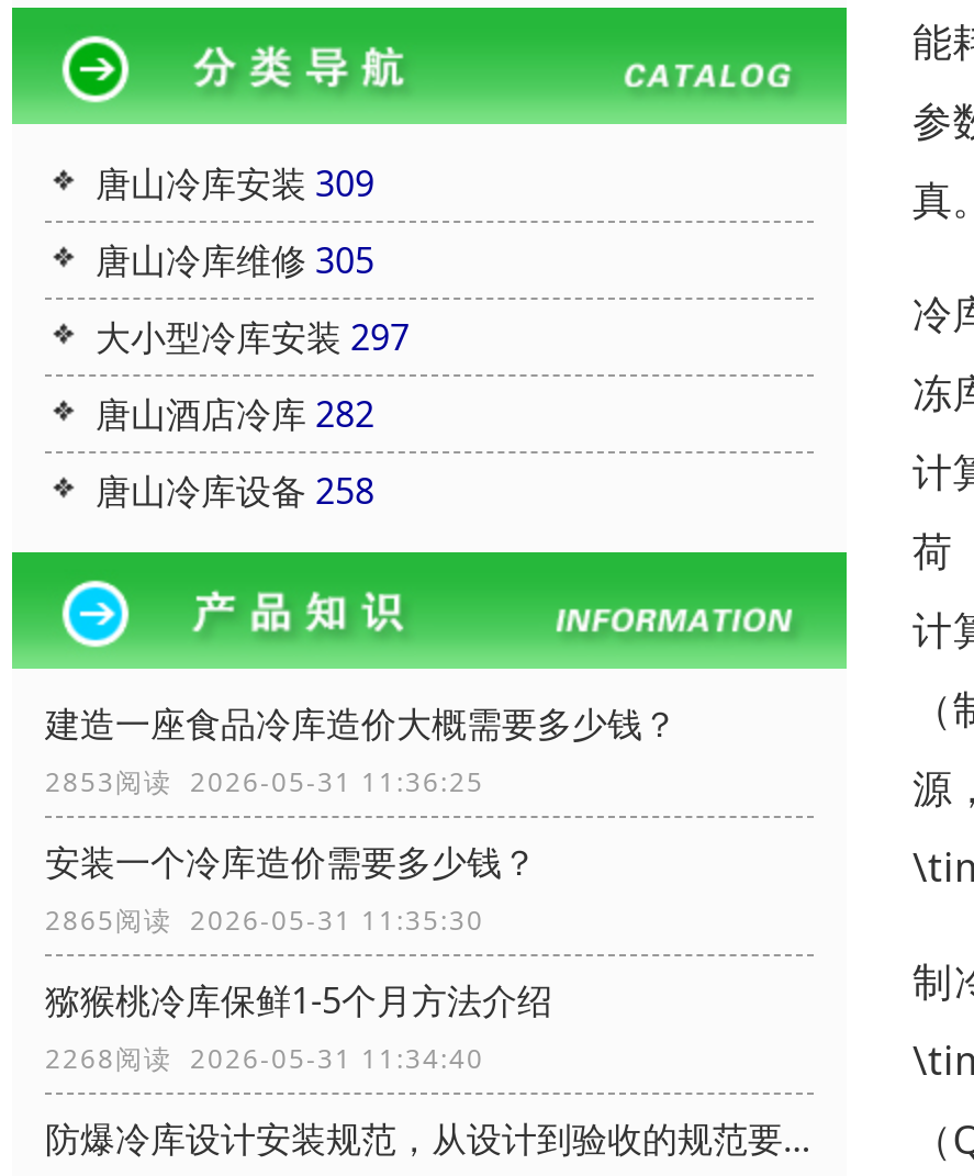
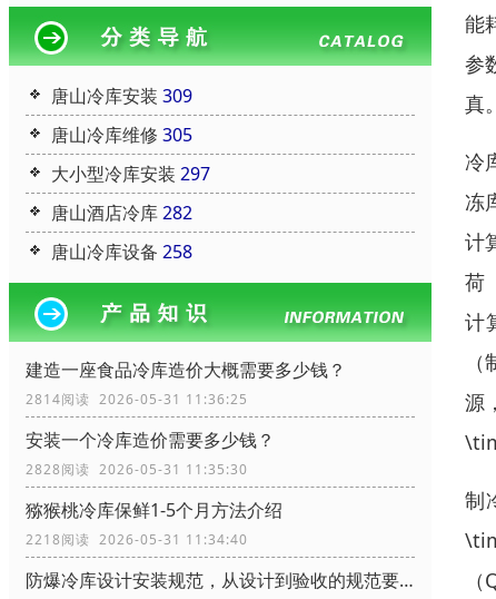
- 2853阅读 2026-05-31 11:36:25
+ 2814阅读 2026-05-31 11:36:25

- 2865阅读 2026-05-31 11:35:30
+ 2828阅读 2026-05-31 11:35:30

- 2268阅读 2026-05-31 11:34:40
+ 2218阅读 2026-05-31 11:34:40
